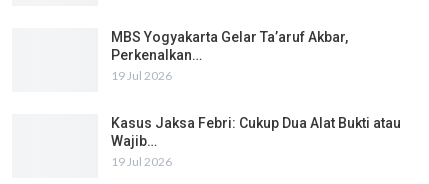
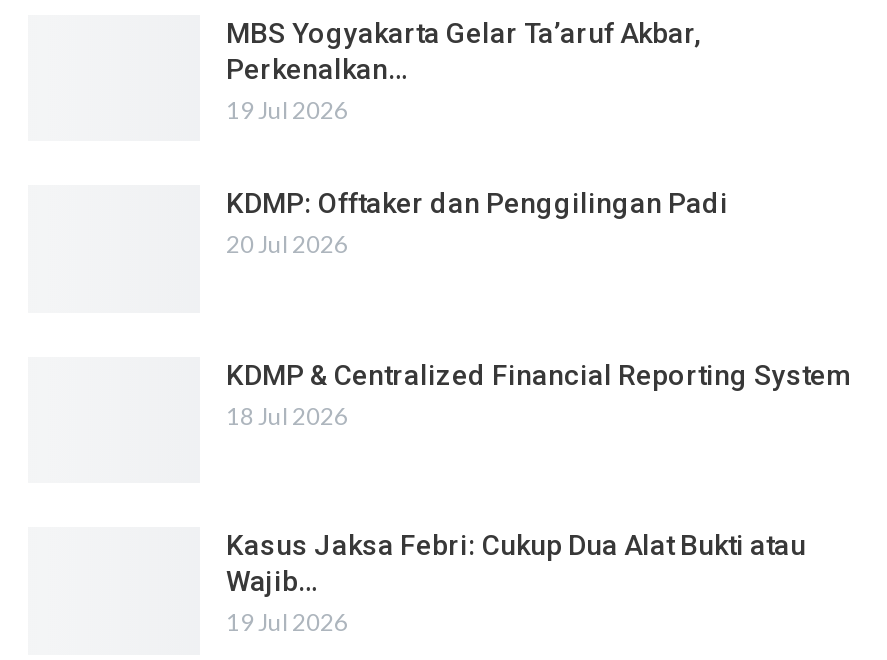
+ KDMP: Offtaker dan Penggilingan Padi
+ 20 Jul 2026

+ KDMP & Centralized Financial Reporting System
+ 18 Jul 2026
